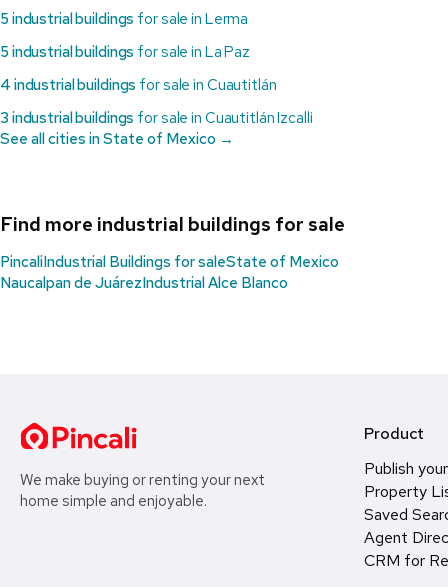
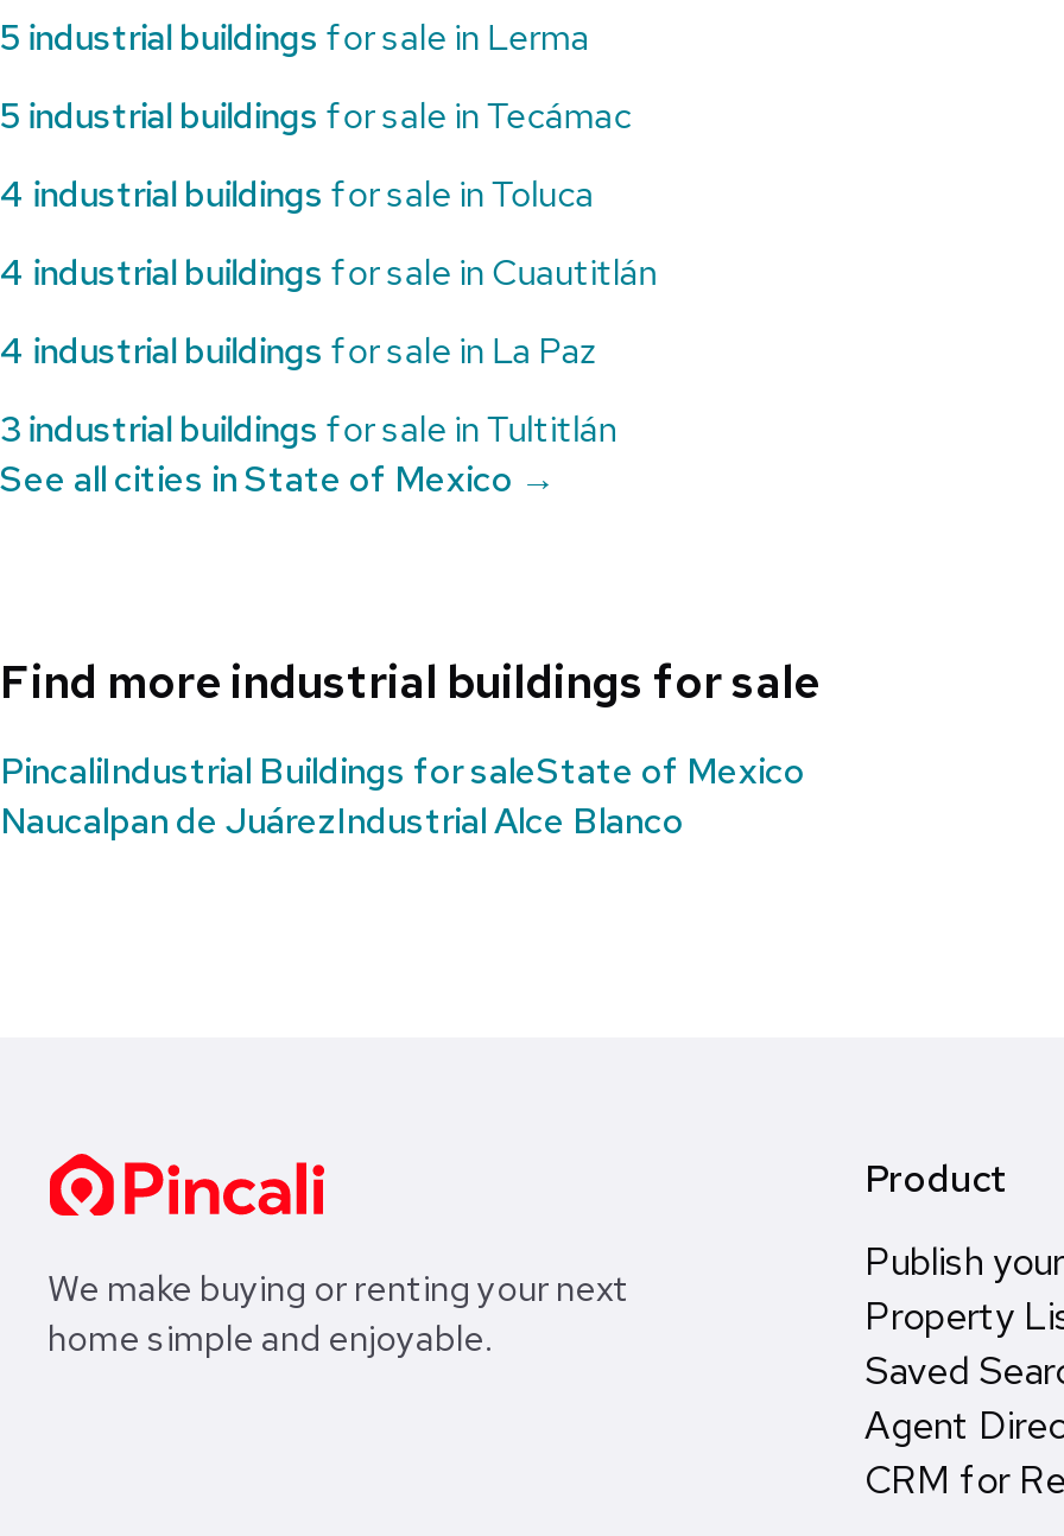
- 5 industrial buildings for sale in La Paz
+ 5 industrial buildings for sale in Tecámac
+ 4 industrial buildings for sale in Toluca

- 3 industrial buildings for sale in Cuautitlán Izcalli
+ 4 industrial buildings for sale in La Paz
+ 3 industrial buildings for sale in Tultitlán
